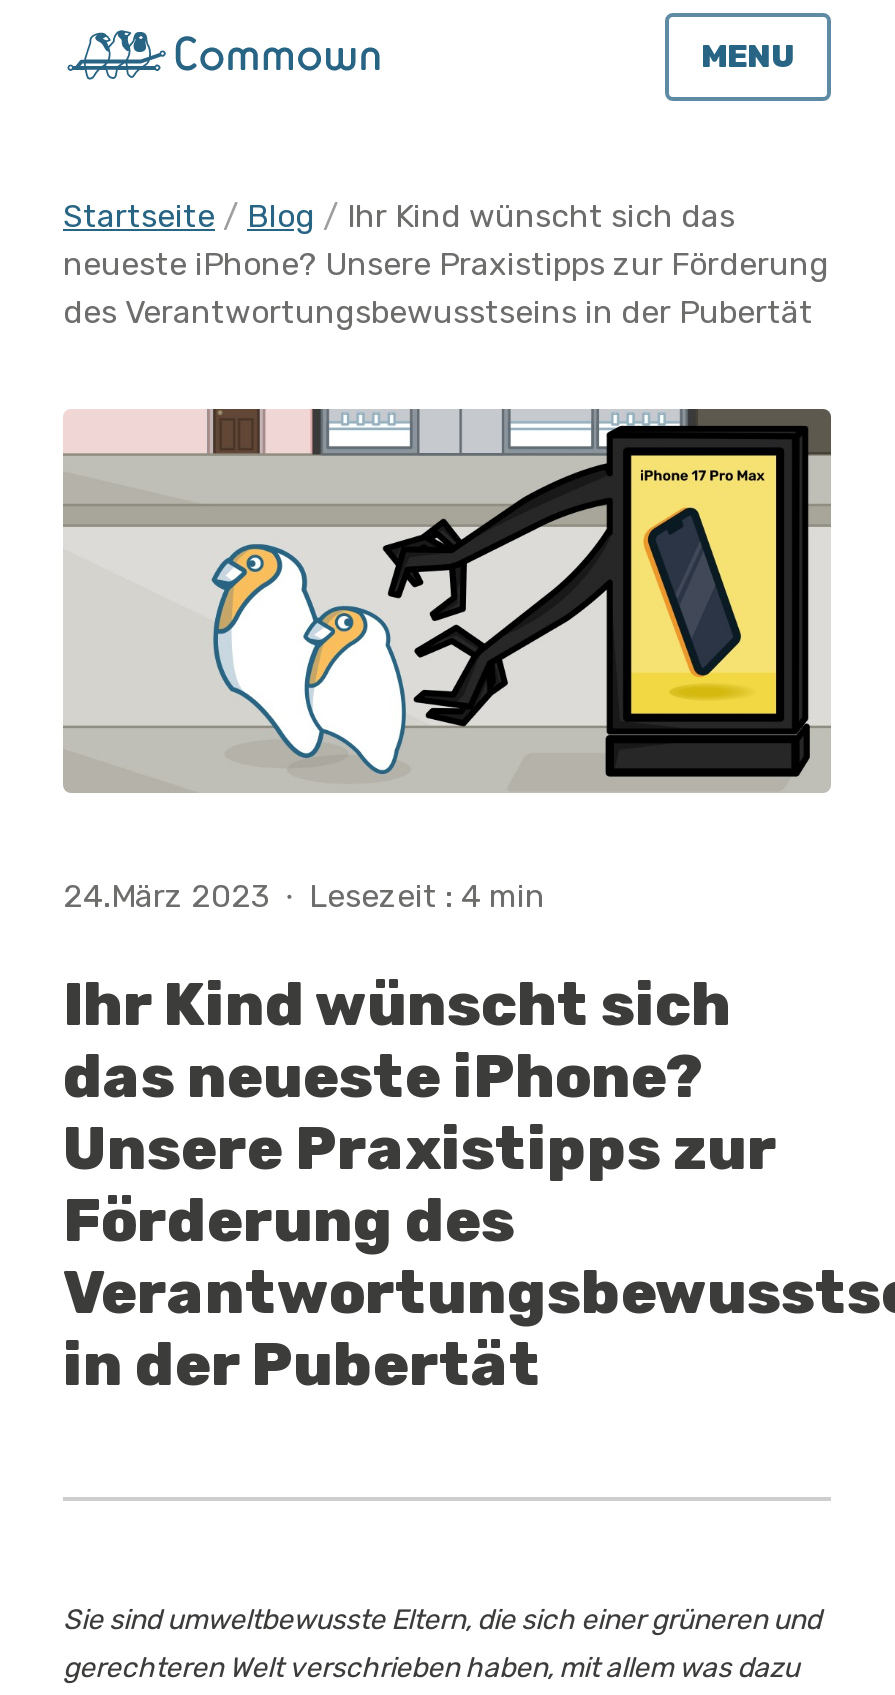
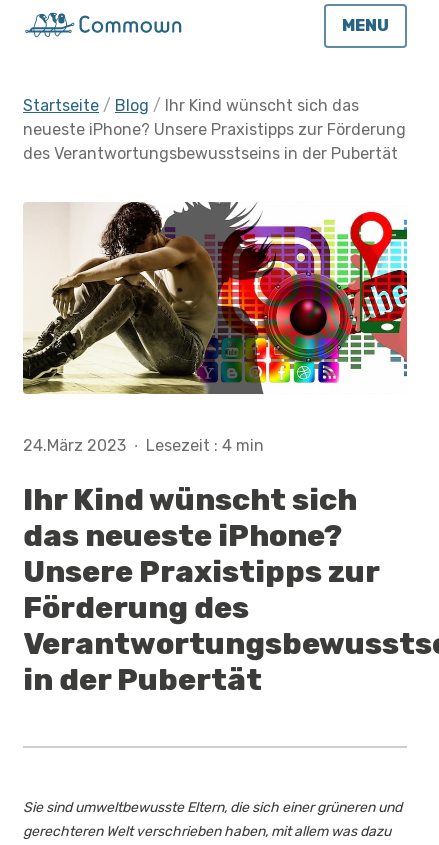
- [image]
+ [image]
